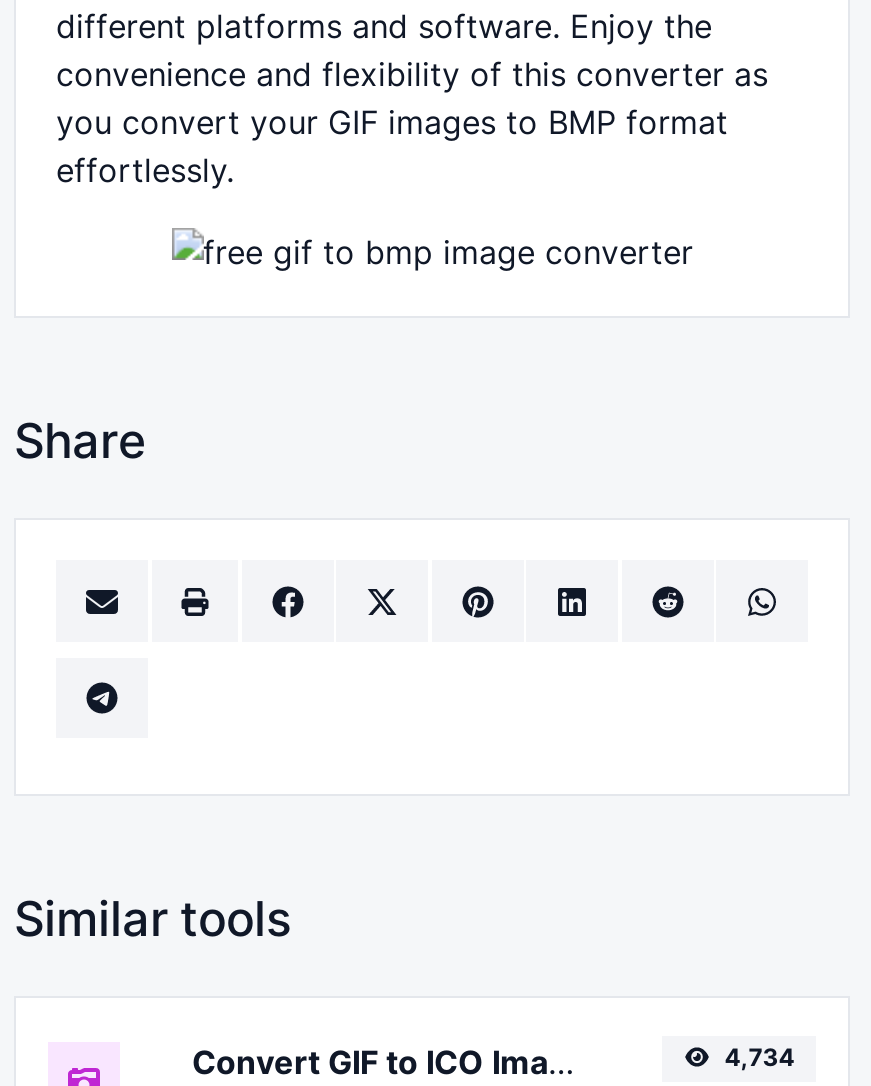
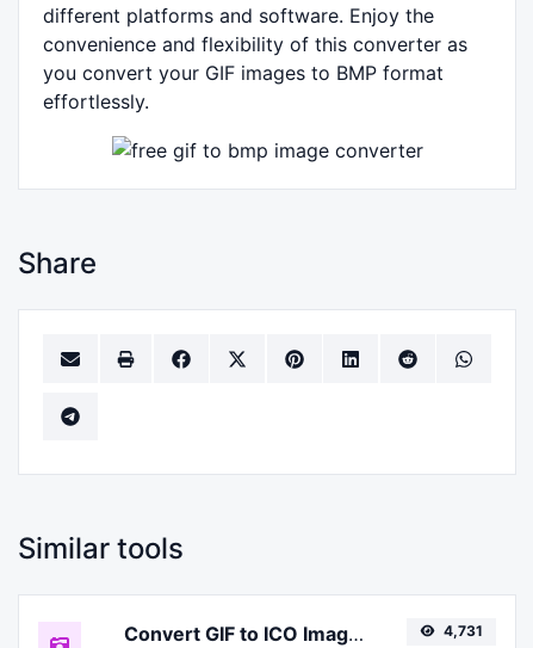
- 4,734
+ 4,731
